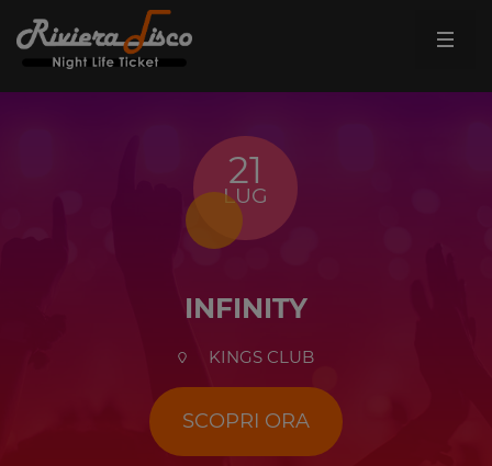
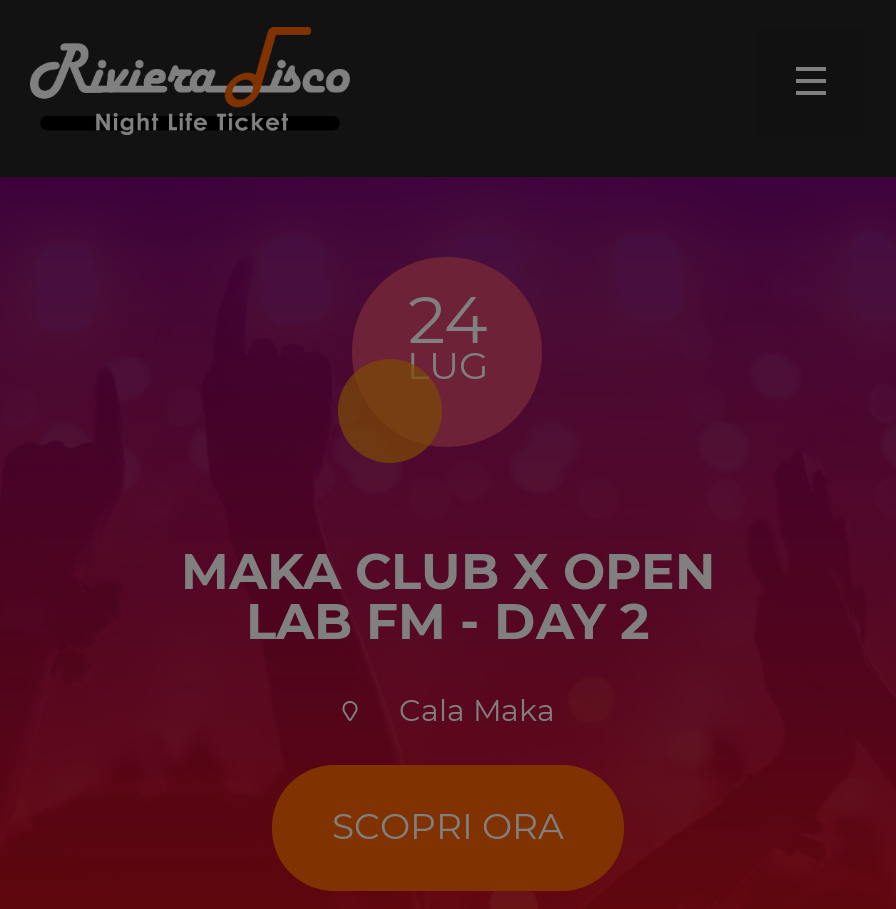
- 21
+ 24

- INFINITY
+ MAKA CLUB X OPEN
+ LAB FM - DAY 2

- KINGS CLUB
+ Cala Maka
